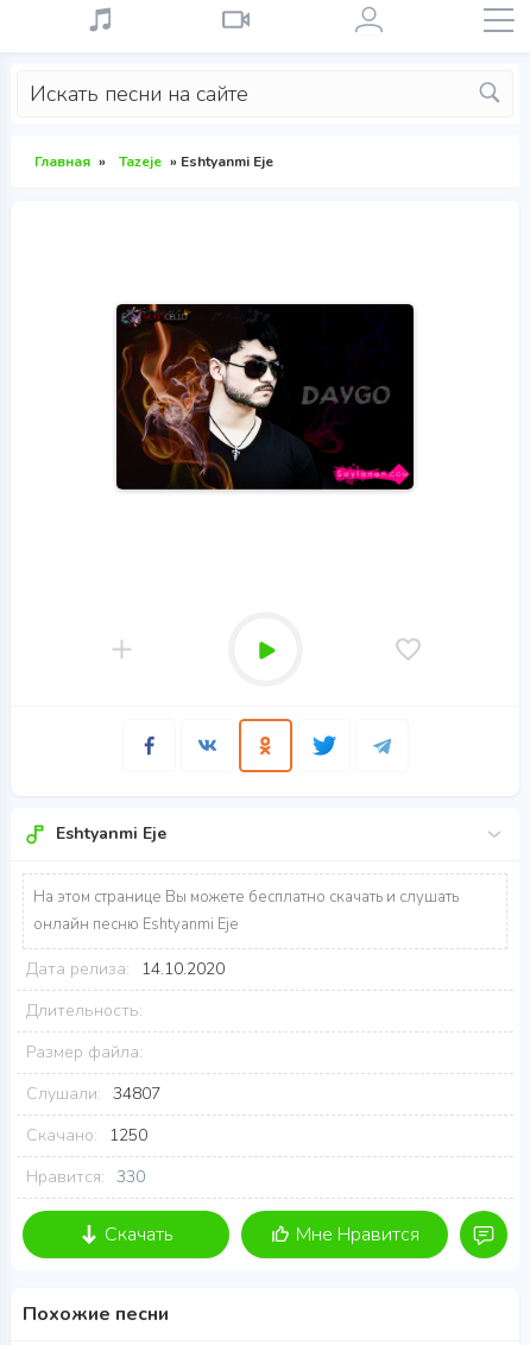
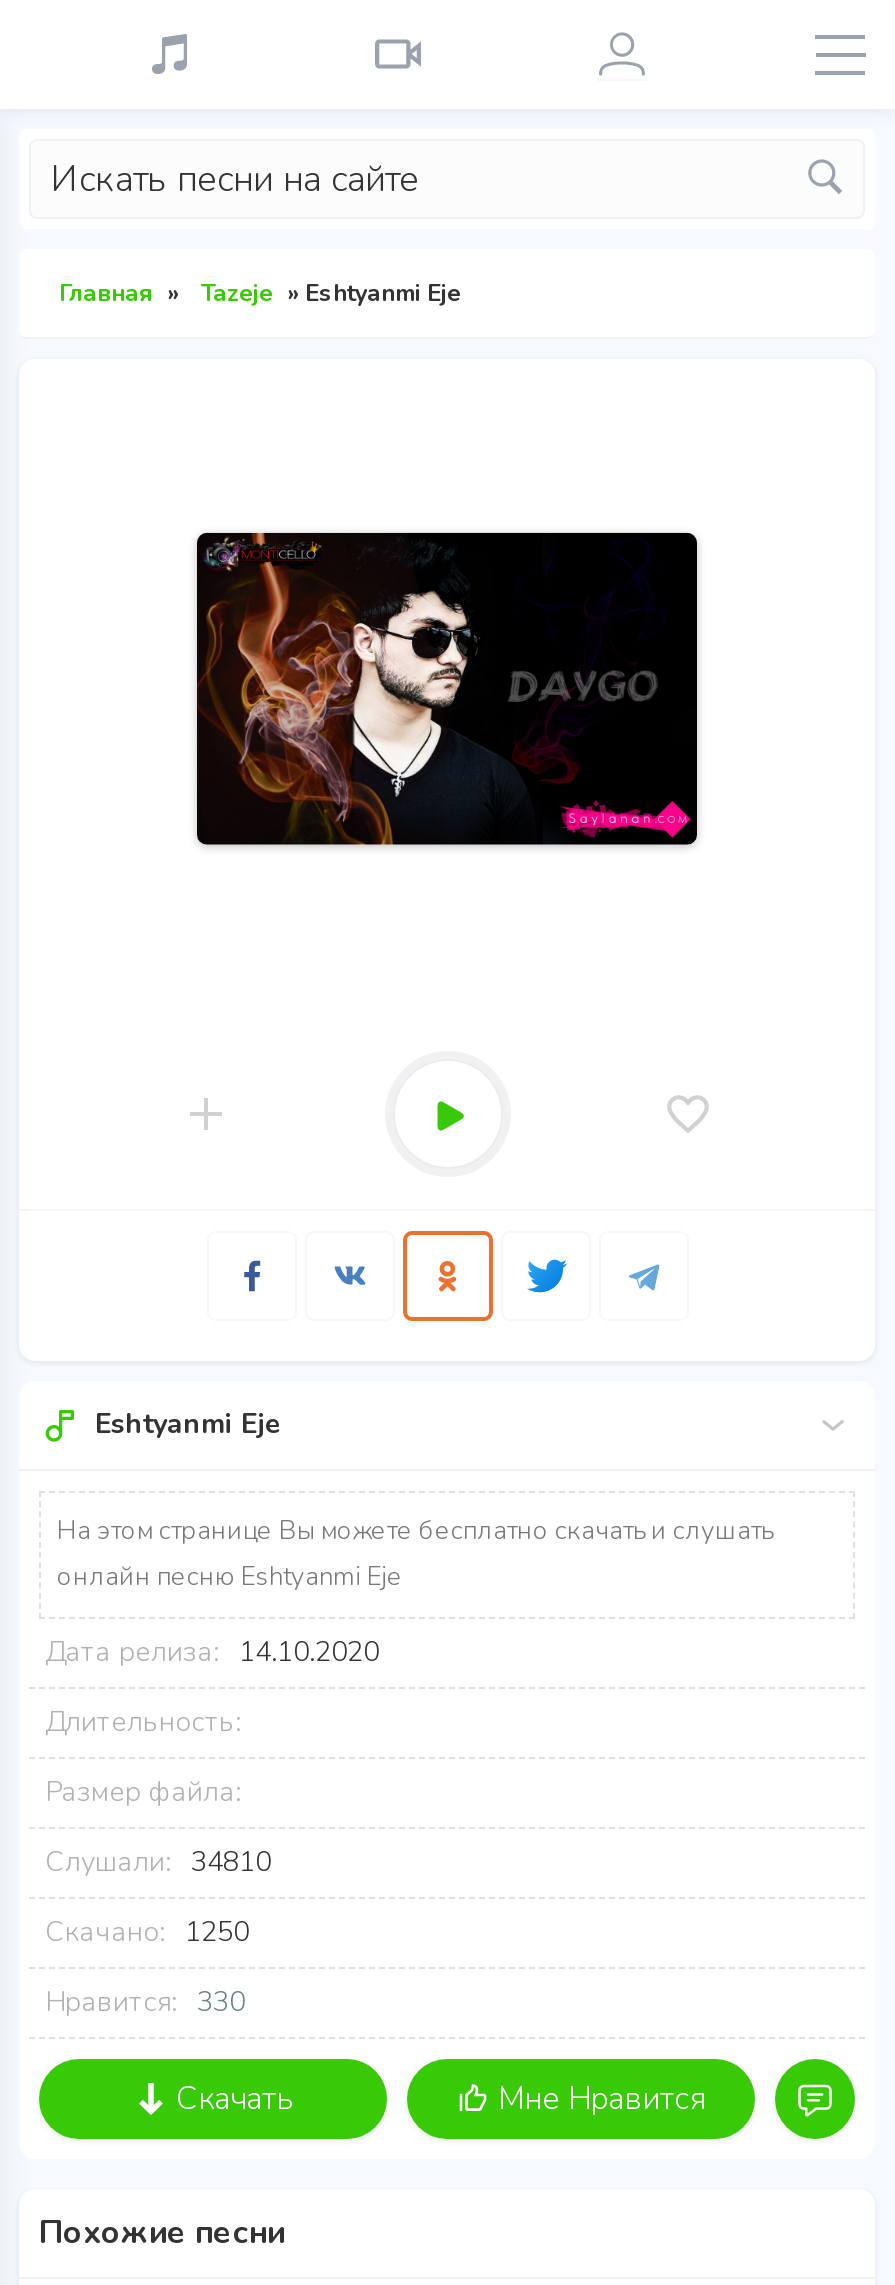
- Слушали: 34807
+ Слушали: 34810
